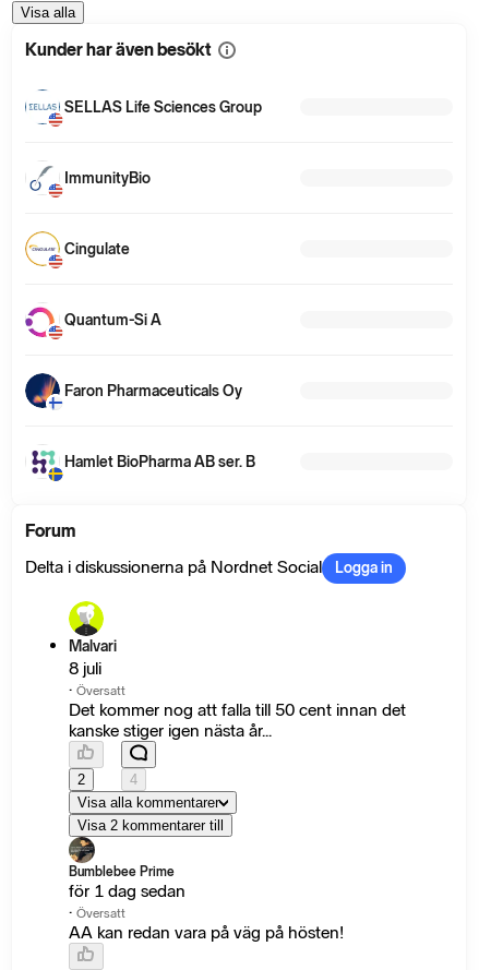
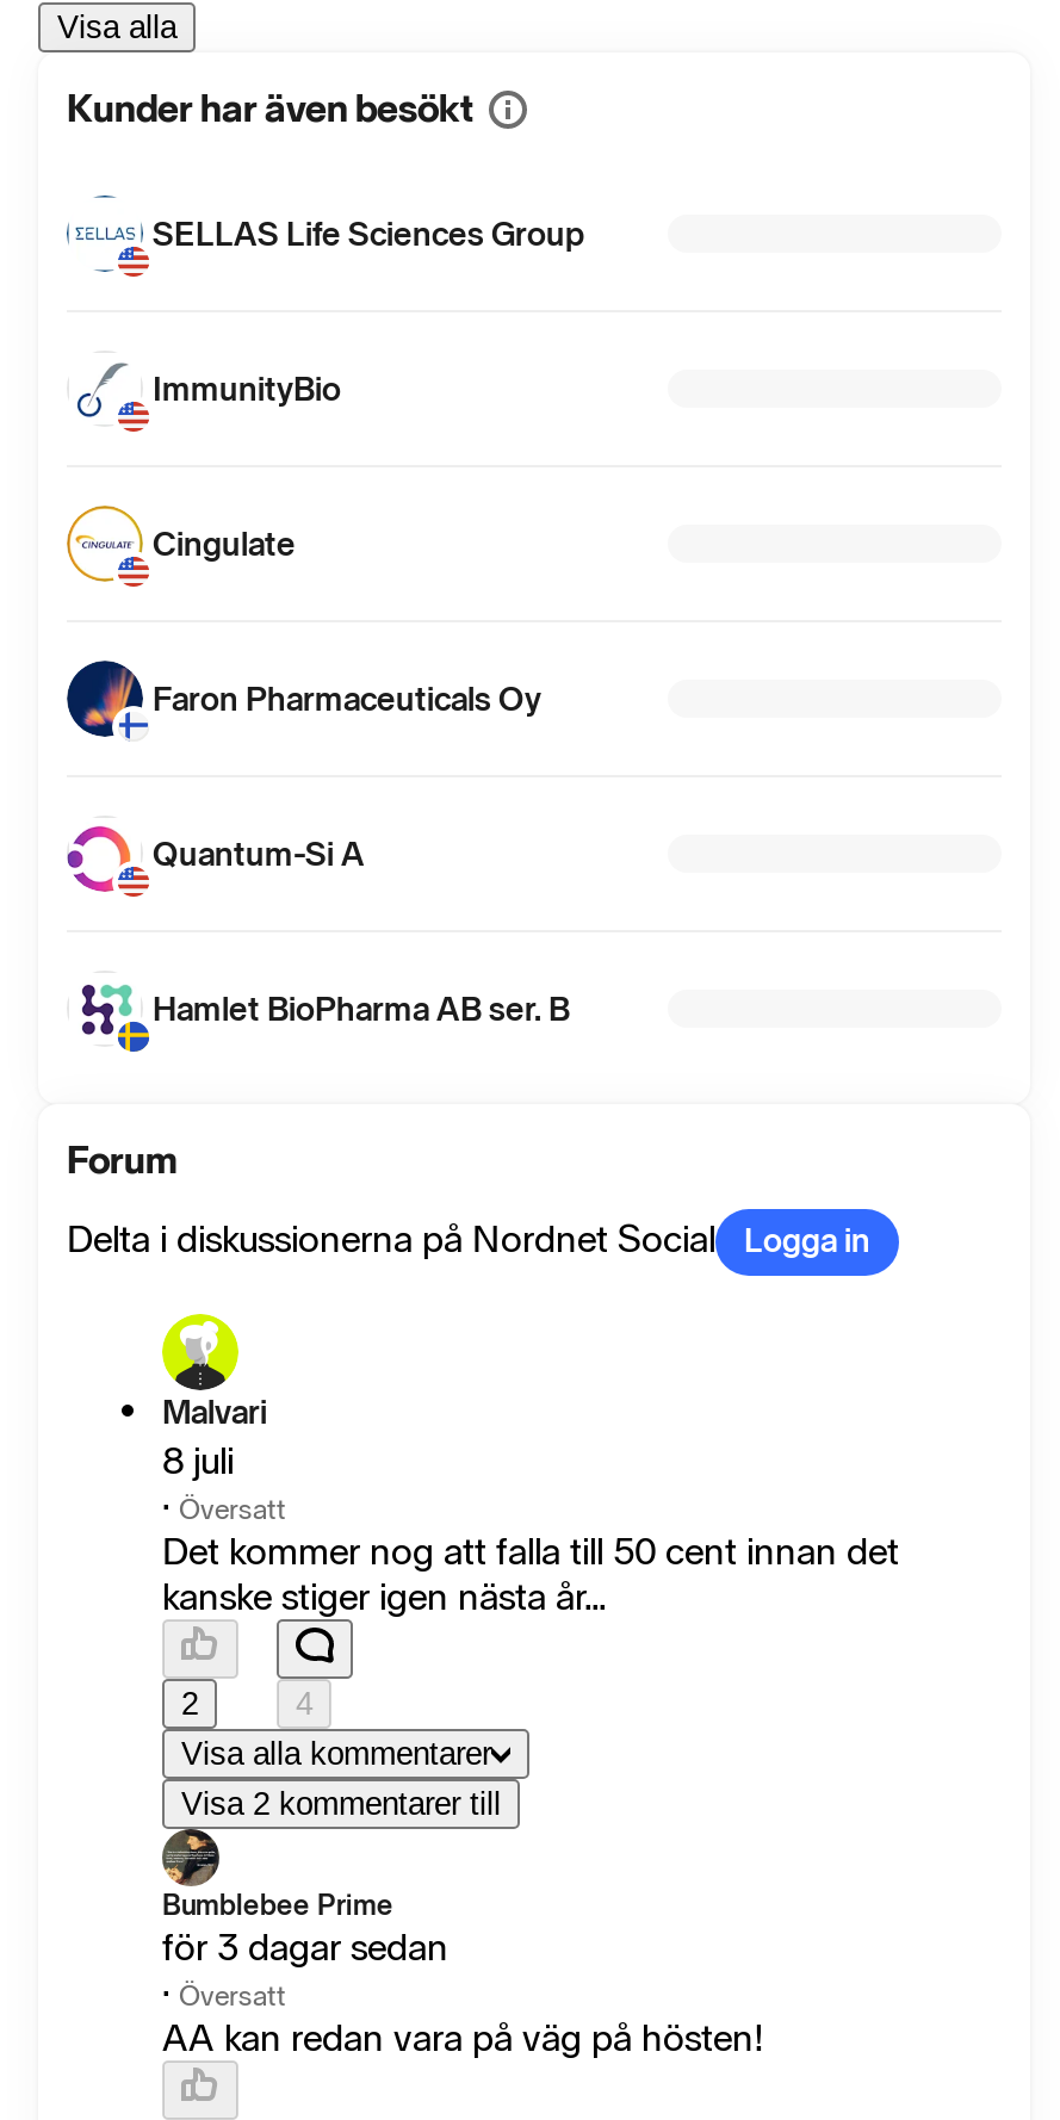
moved down: Quantum-Si A

moved up: [image] | Faron Pharmaceuticals Oy

- för 1 dag sedan
+ för 3 dagar sedan
